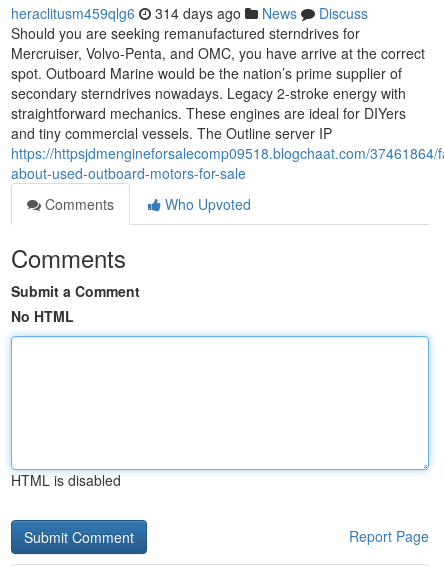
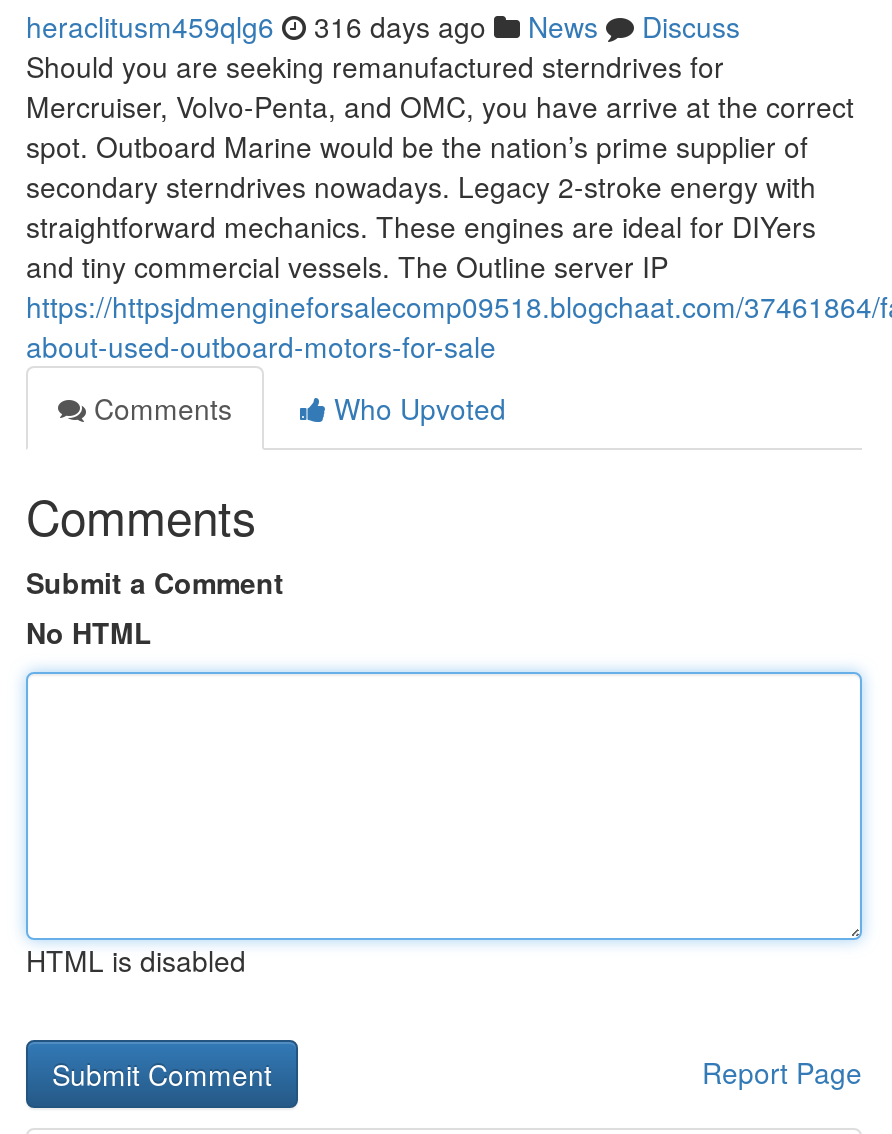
- heraclitusm459qlg6 314 days ago News Discuss
+ heraclitusm459qlg6 316 days ago News Discuss
